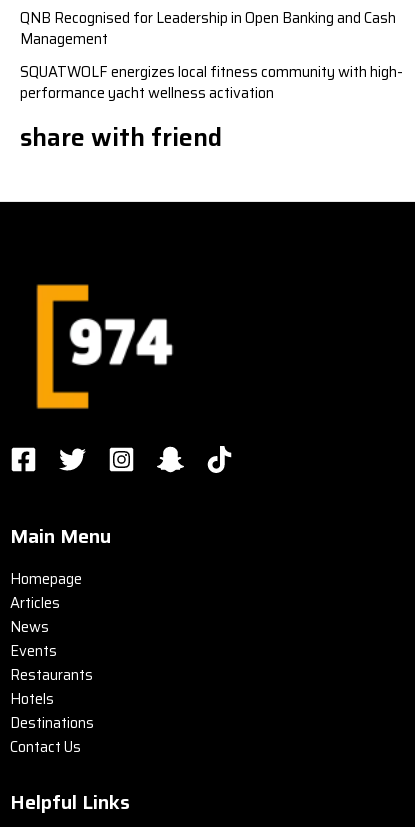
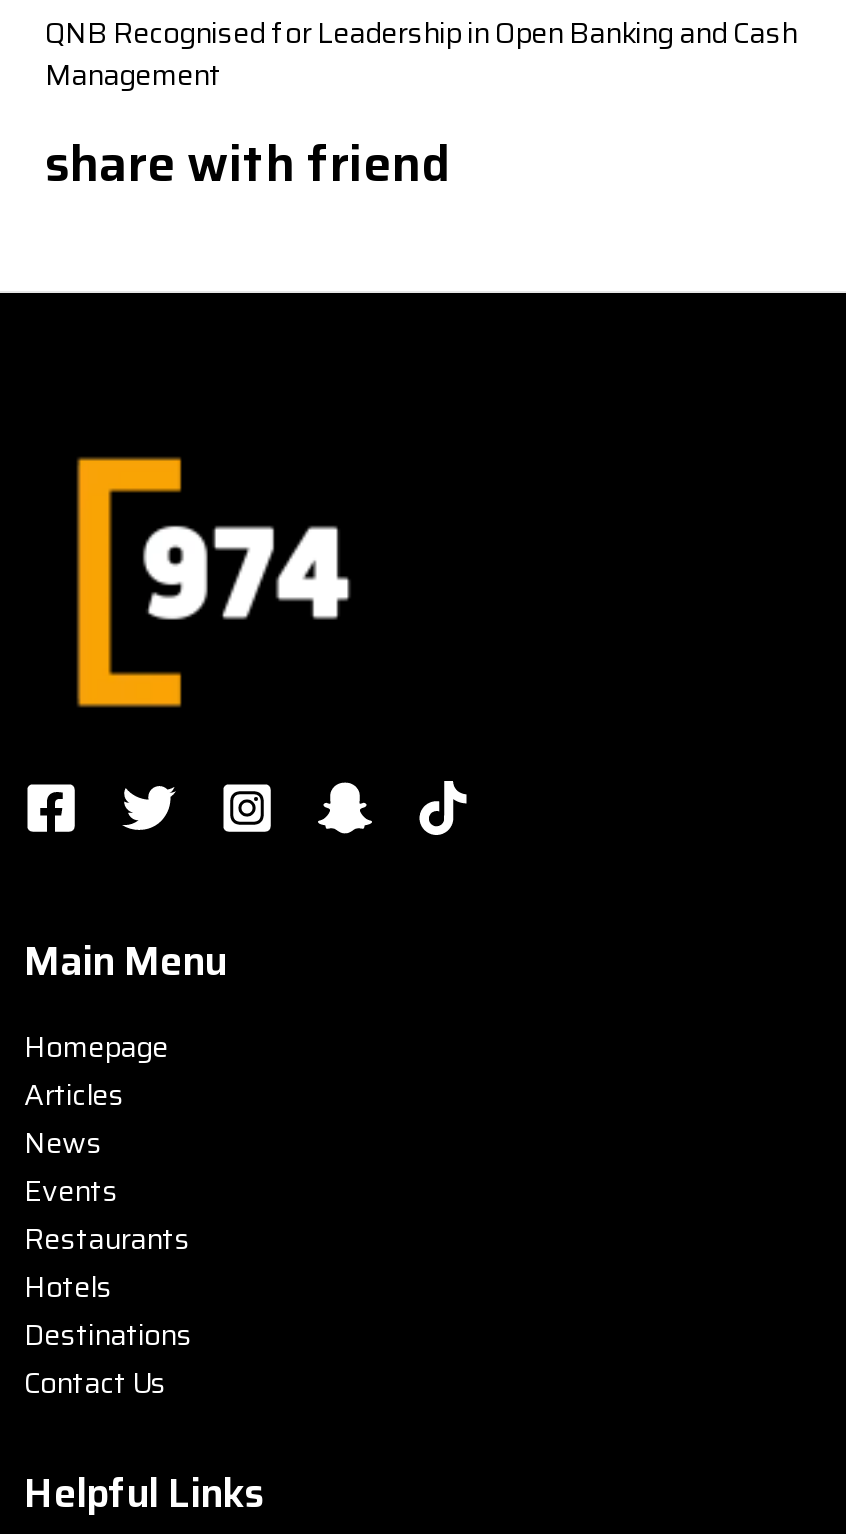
- SQUATWOLF energizes local fitness community with high-
- performance yacht wellness activation
